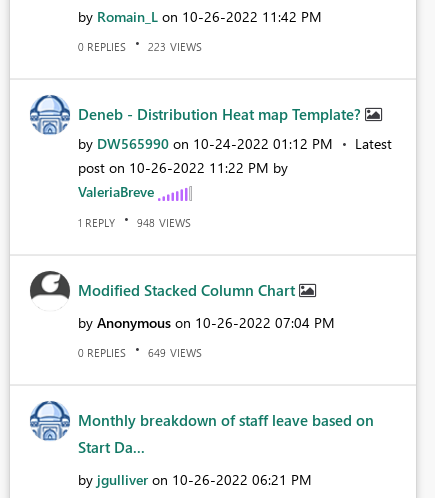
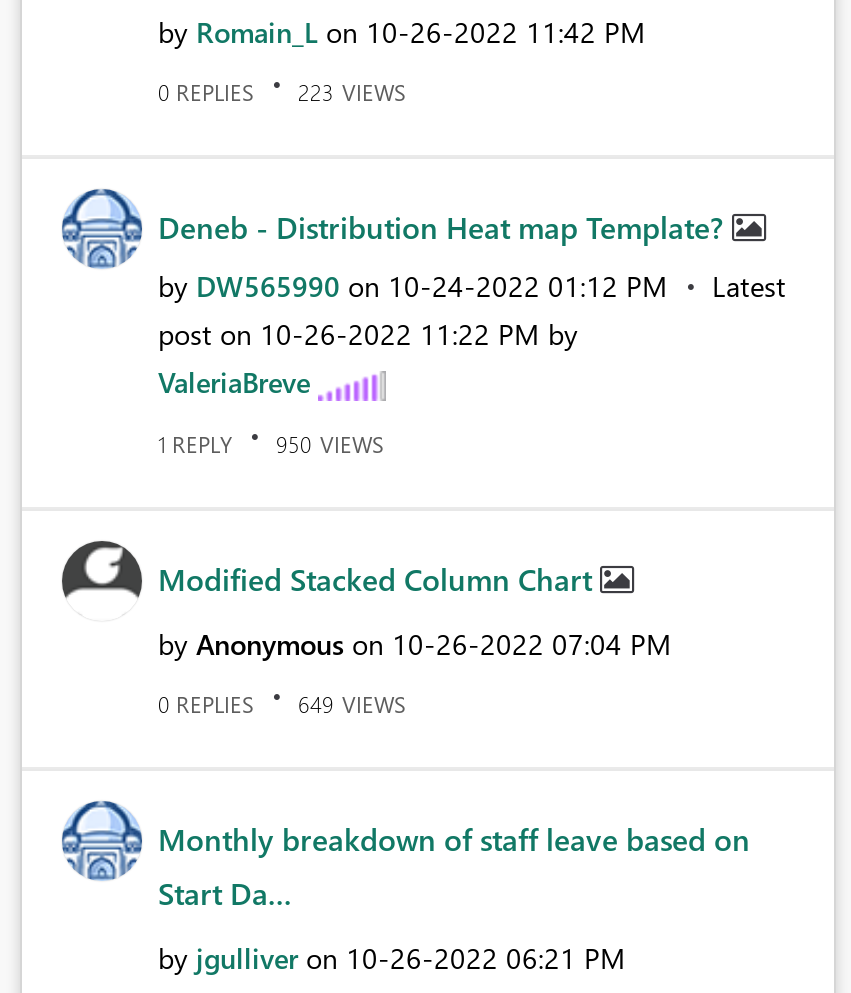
- 1 REPLY 948 VIEWS
+ 1 REPLY 950 VIEWS
